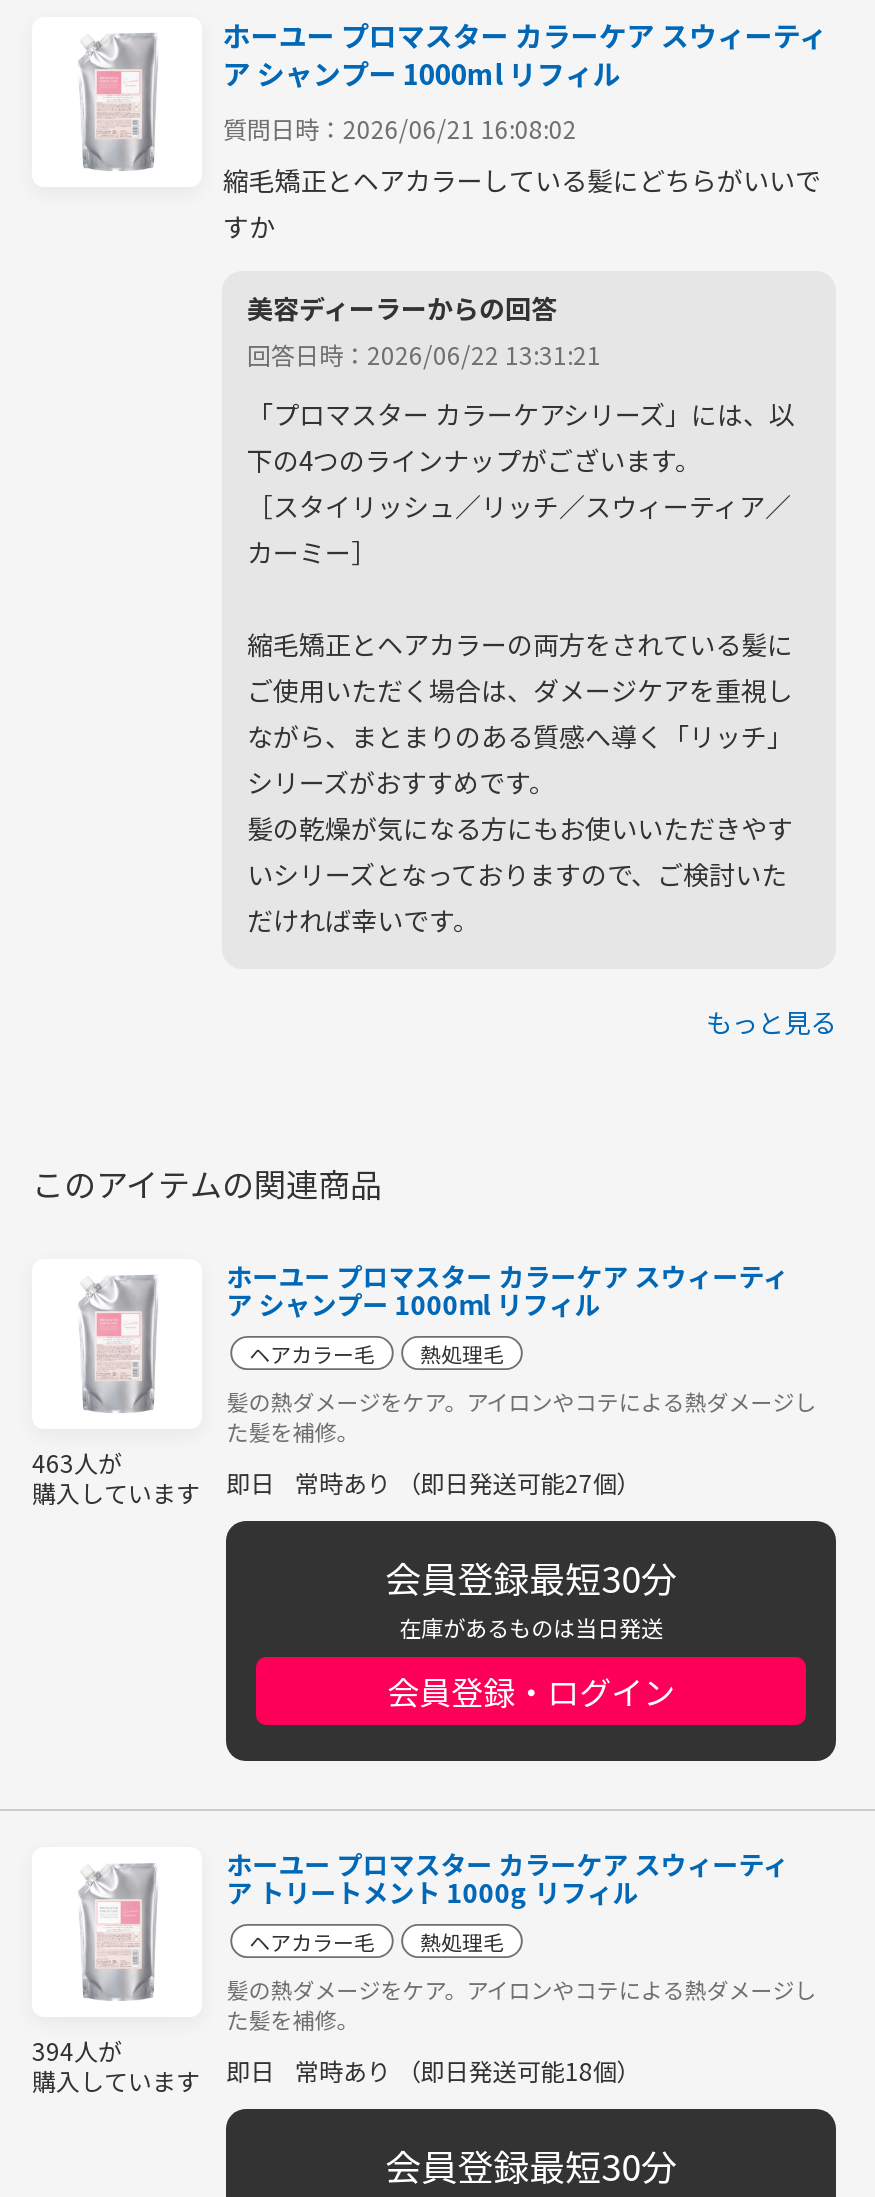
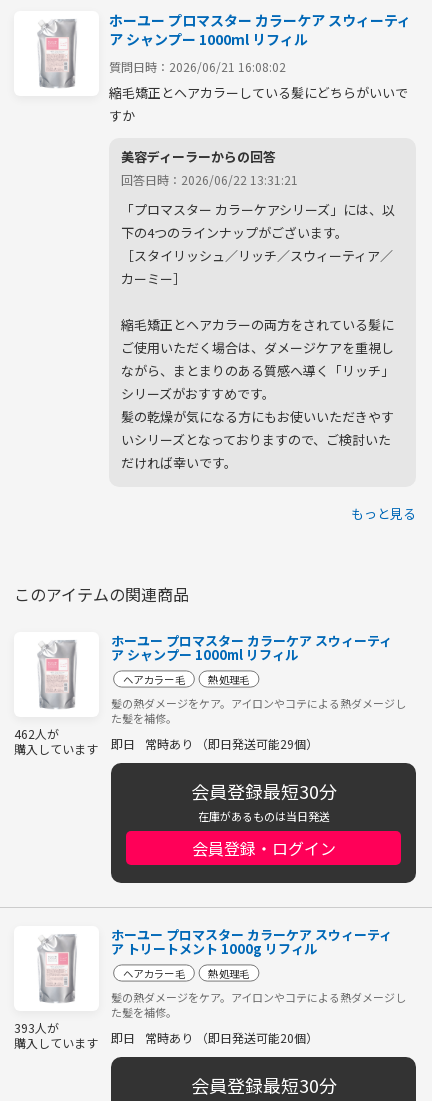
- 463人が
+ 462人が

- 即日 常時あり （即日発送可能27個）
+ 即日 常時あり （即日発送可能29個）

- 394人が
+ 393人が

- 即日 常時あり （即日発送可能18個）
+ 即日 常時あり （即日発送可能20個）
